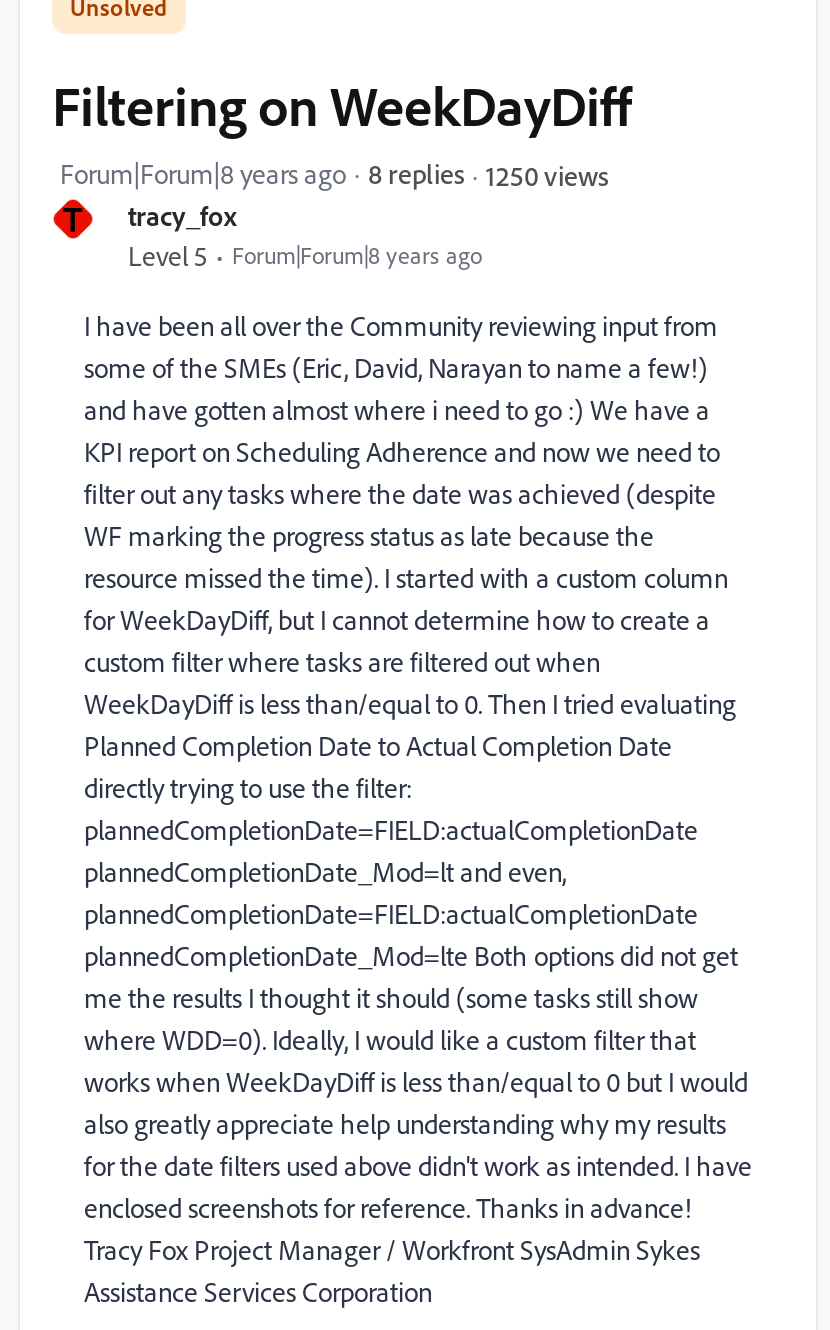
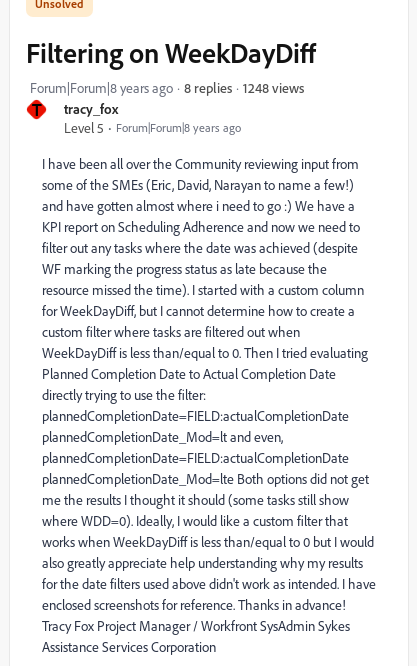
- 1250 views
+ 1248 views
